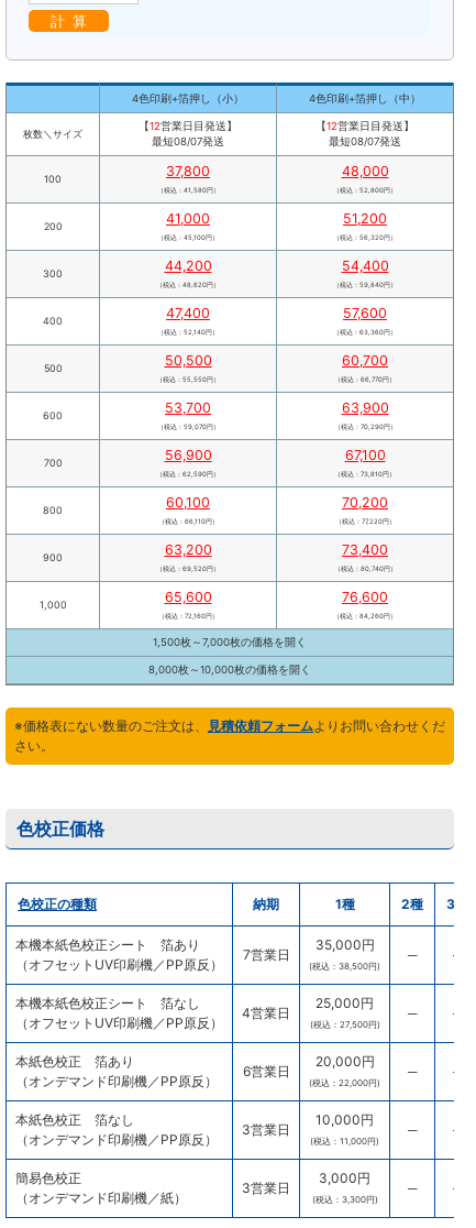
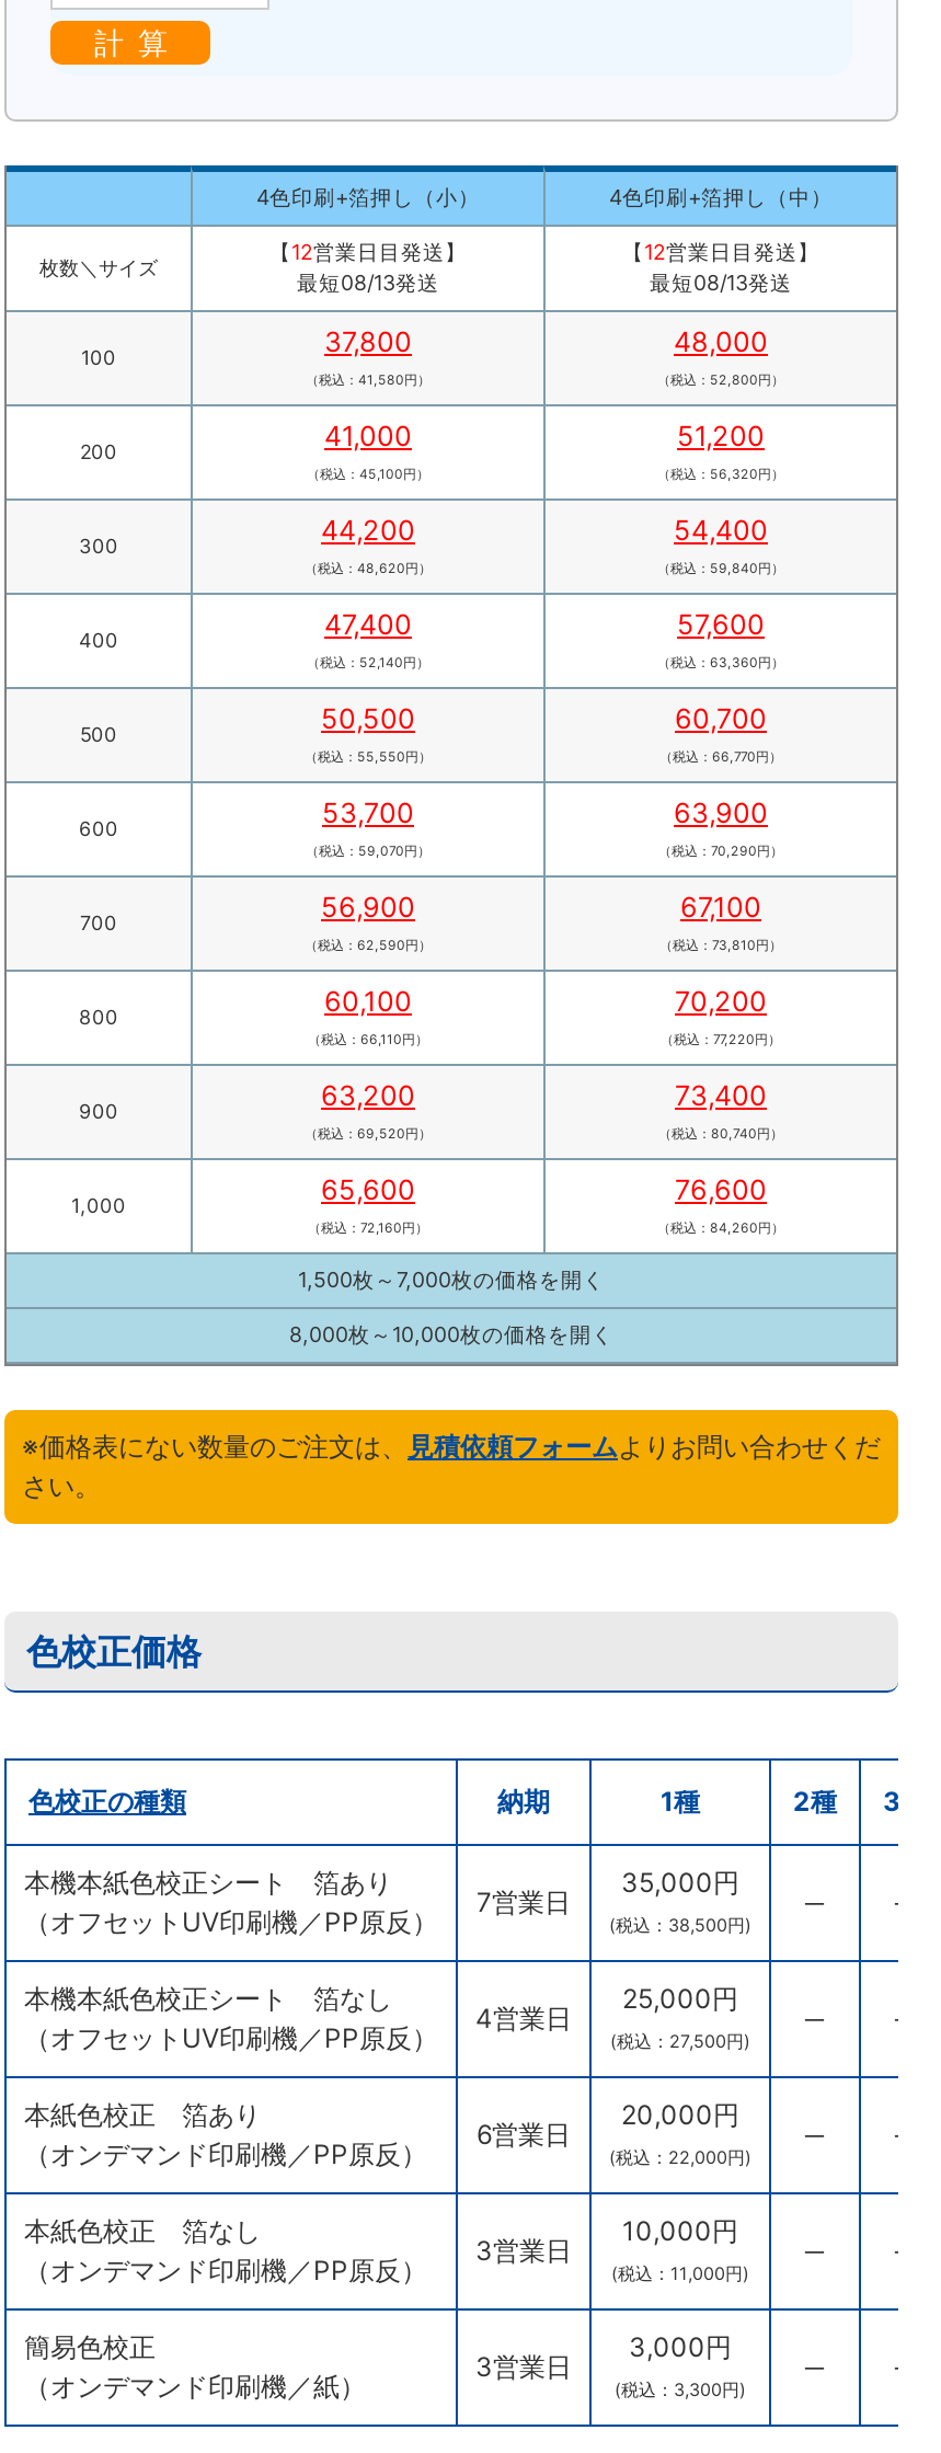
- 最短08/07発送
+ 最短08/13発送

- 最短08/07発送
+ 最短08/13発送
